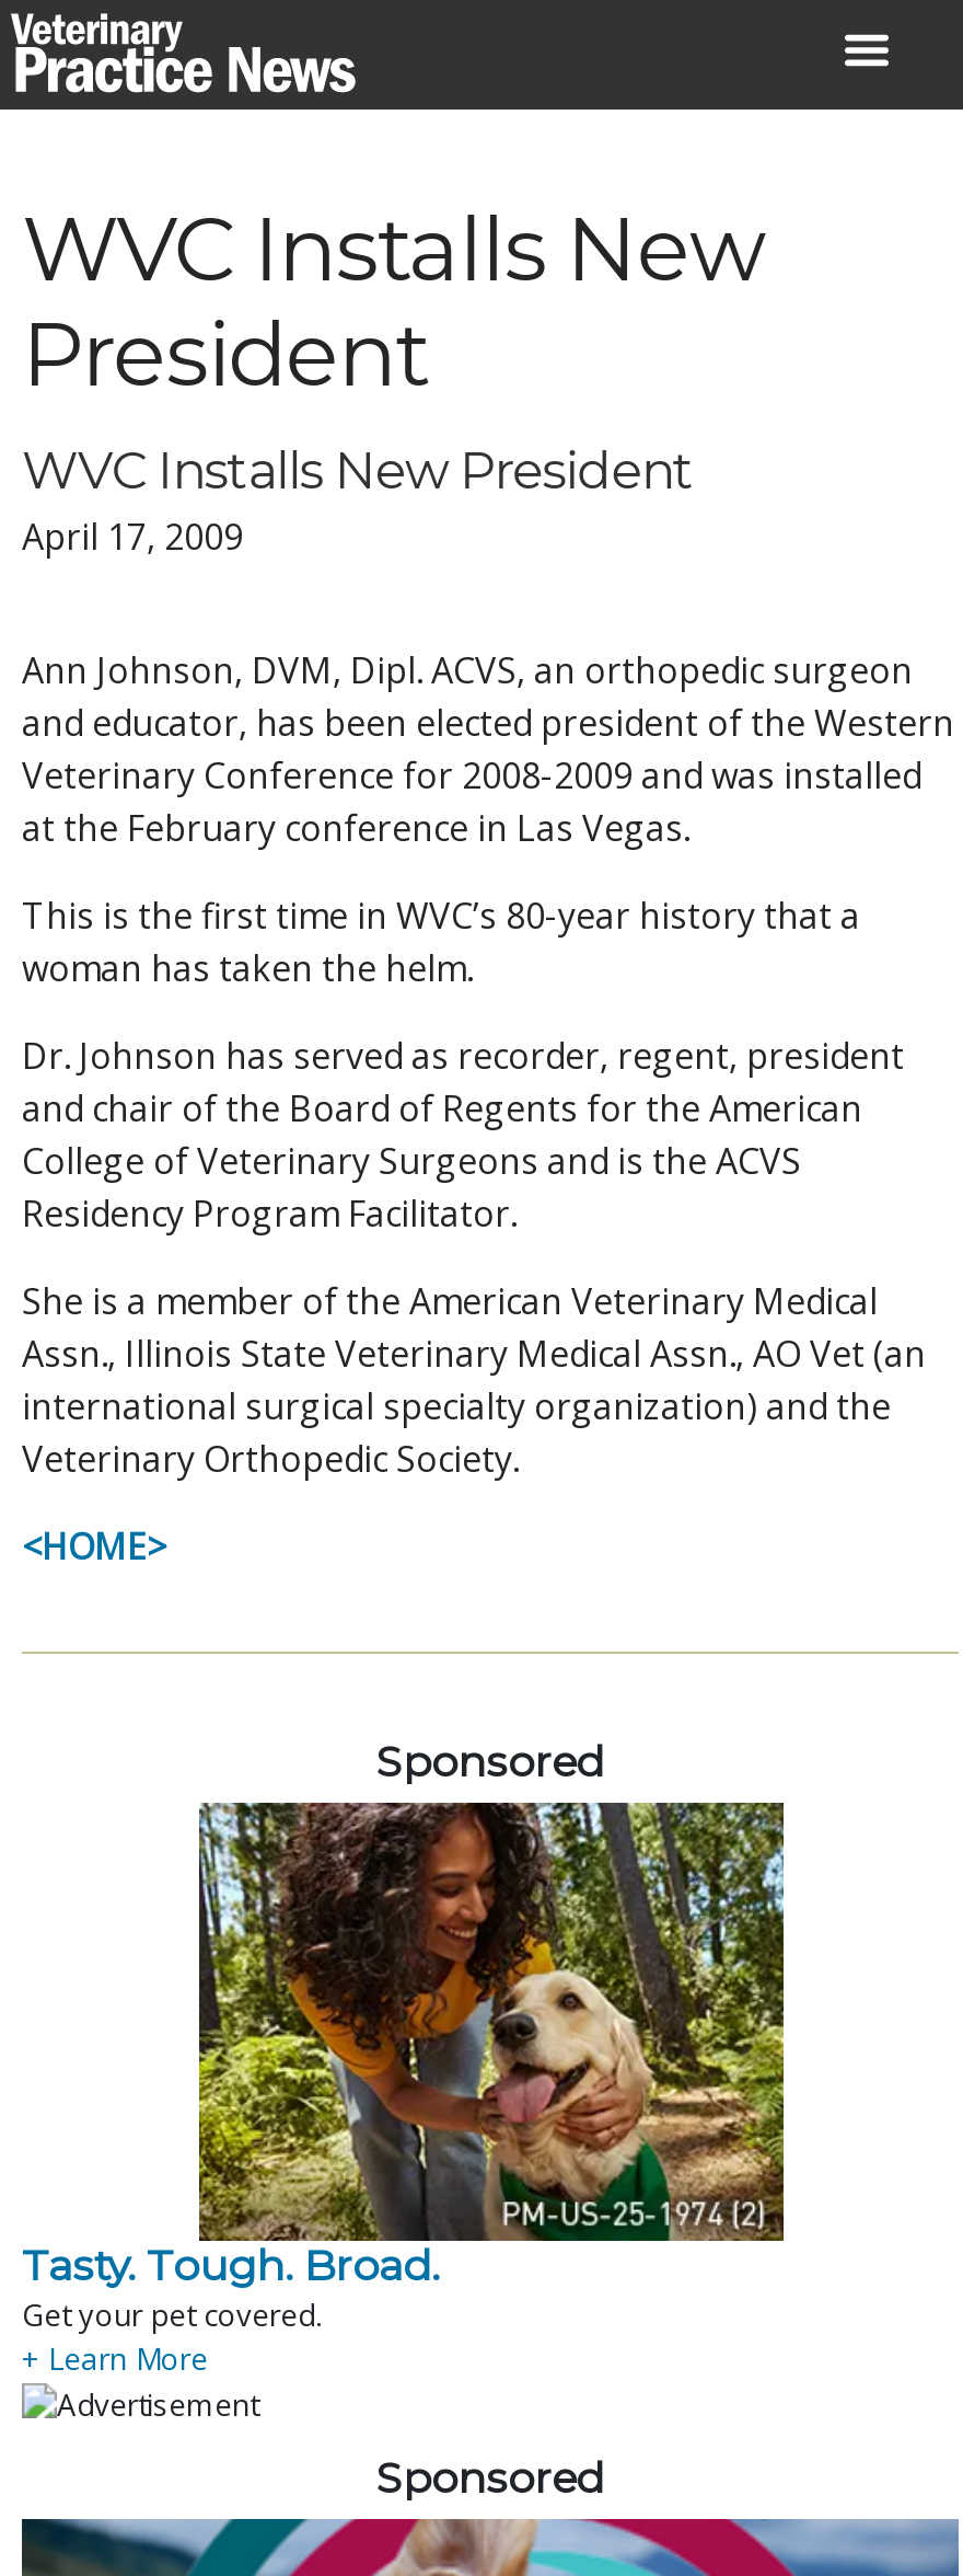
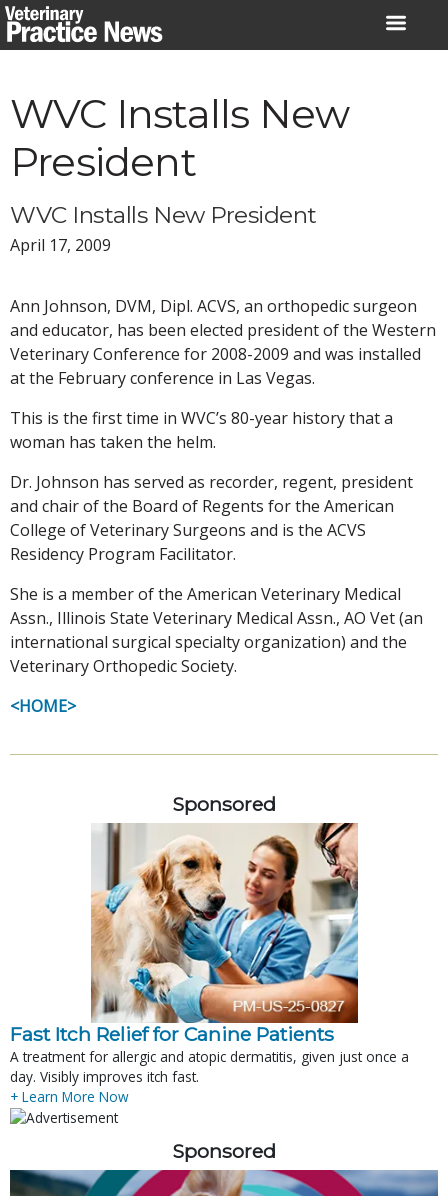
- [image]
- Tasty. Tough. Broad.
- Get your pet covered.
- + Learn More
+ [image]
+ Fast Itch Relief for Canine Patients
+ A treatment for allergic and atopic dermatitis, given just once a
+ day. Visibly improves itch fast.
+ + Learn More Now
